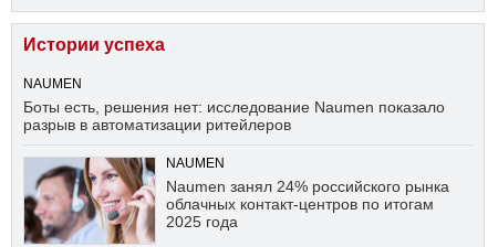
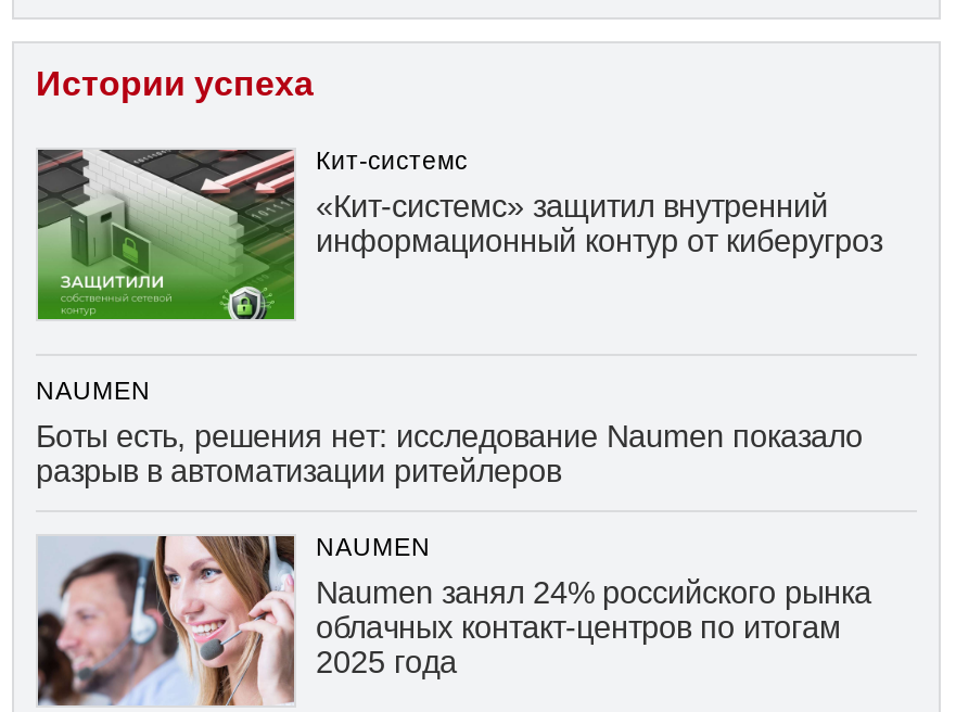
+ [image]
+ Кит-системс
+ «Кит-системс» защитил внутренний
+ информационный контур от киберугроз
